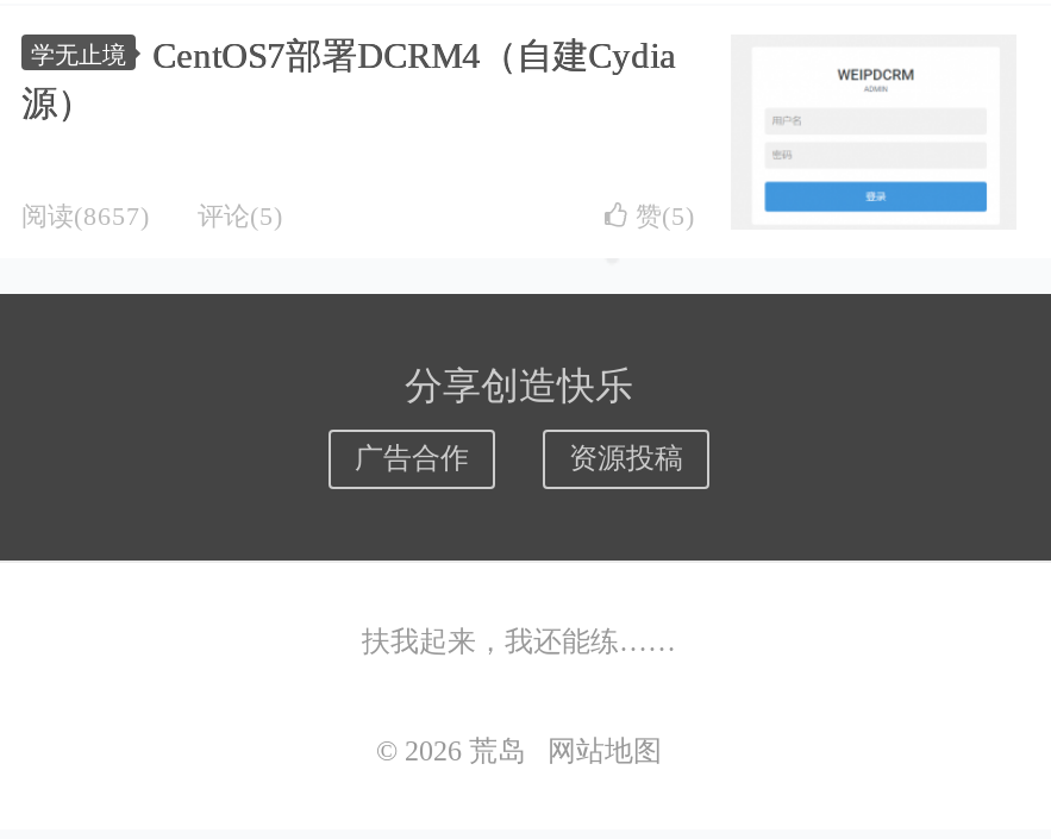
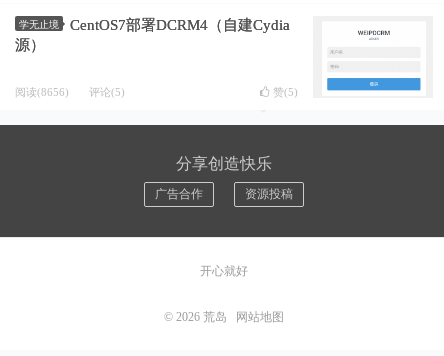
- 阅读(8657) 评论(5)
+ 阅读(8656) 评论(5)

- 扶我起来，我还能练……
+ 开心就好
